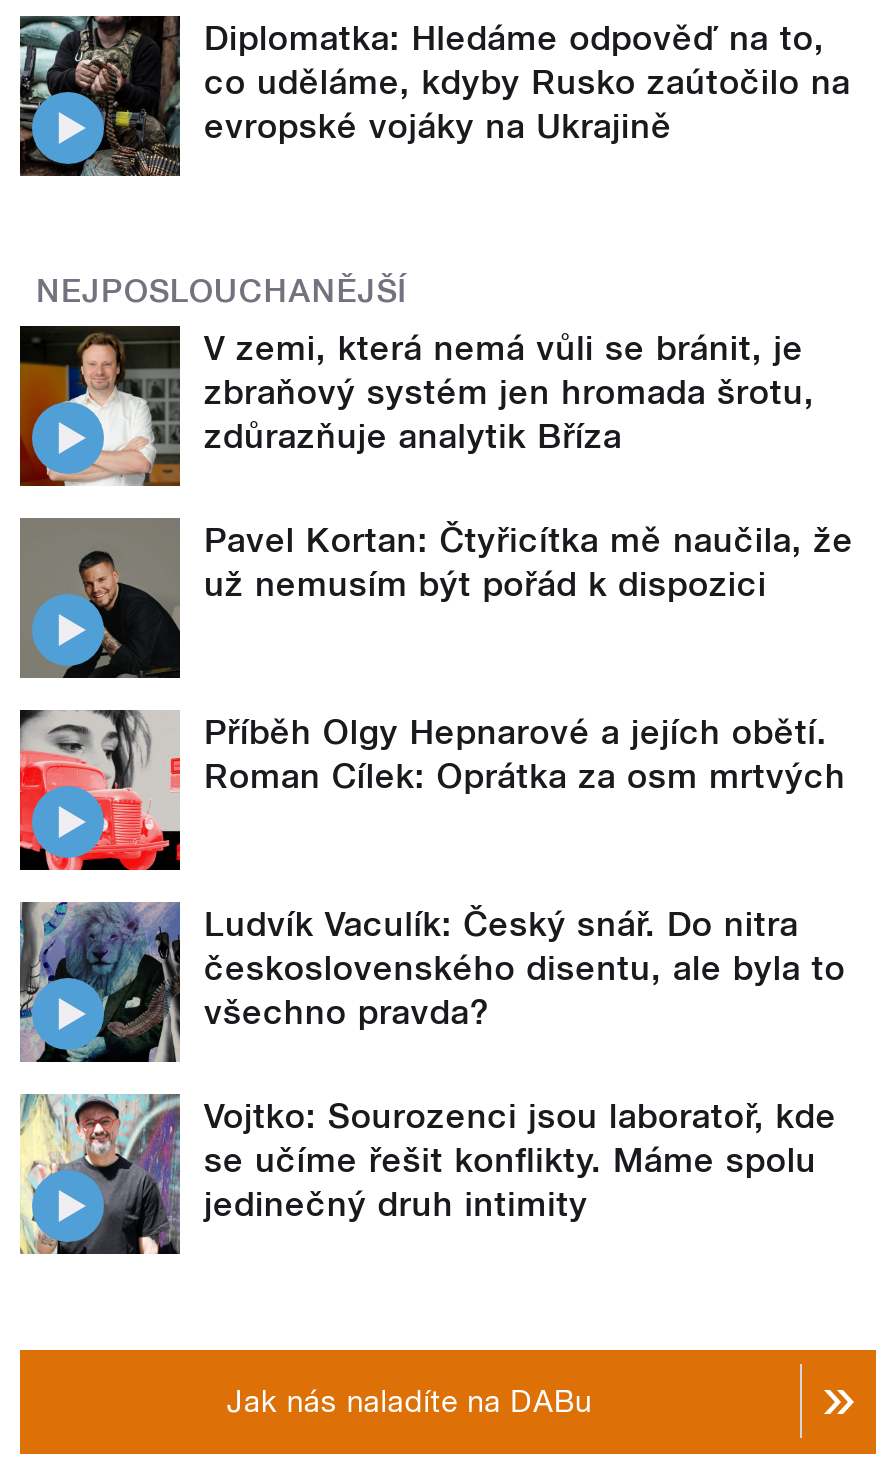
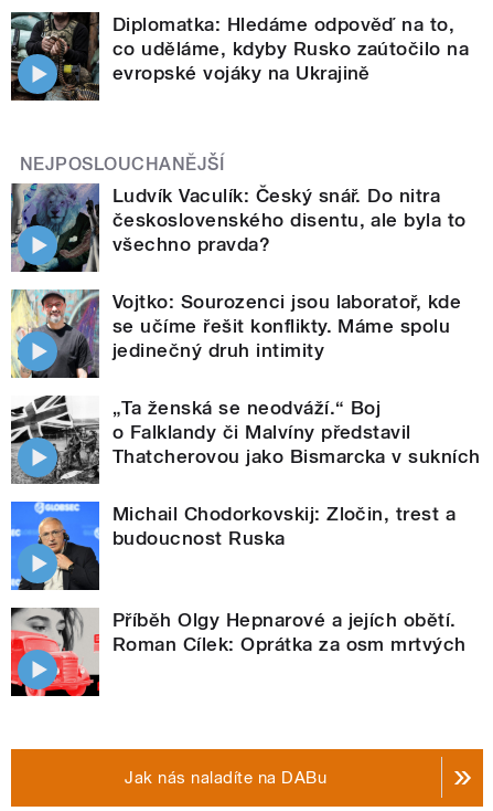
- [image]
- V zemi, která nemá vůli se bránit, je
- zbraňový systém jen hromada šrotu,
- zdůrazňuje analytik Bříza
- Pavel Kortan: Čtyřicítka mě naučila, že
- už nemusím být pořád k dispozici

- [image]

moved down: [image] | Příběh Olgy Hepnarové a jejích obětí. | Roman Cílek: Oprátka za osm mrtvých

moved up: [image] | Ludvík Vaculík: Český snář. Do nitra | československého disentu, ale byla to | všechno pravda? | Vojtko: Sourozenci jsou laboratoř, kde | se učíme řešit konflikty. Máme spolu | jedinečný druh intimity

+ [image]
+ „Ta ženská se neodváží.“ Boj
+ o Falklandy či Malvíny představil
+ Thatcherovou jako Bismarcka v sukních
+ Michail Chodorkovskij: Zločin, trest a
+ budoucnost Ruska

+ [image]
